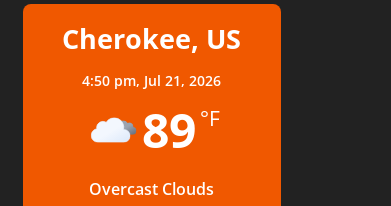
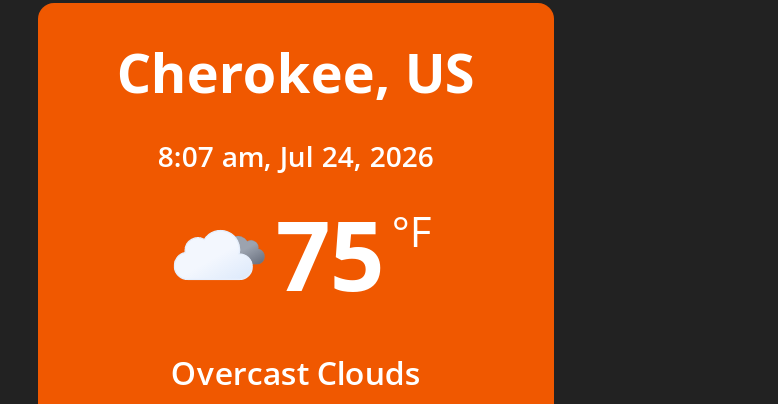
- 4:50 pm, Jul 21, 2026
+ 8:07 am, Jul 24, 2026

- 89 °F
+ 75 °F
